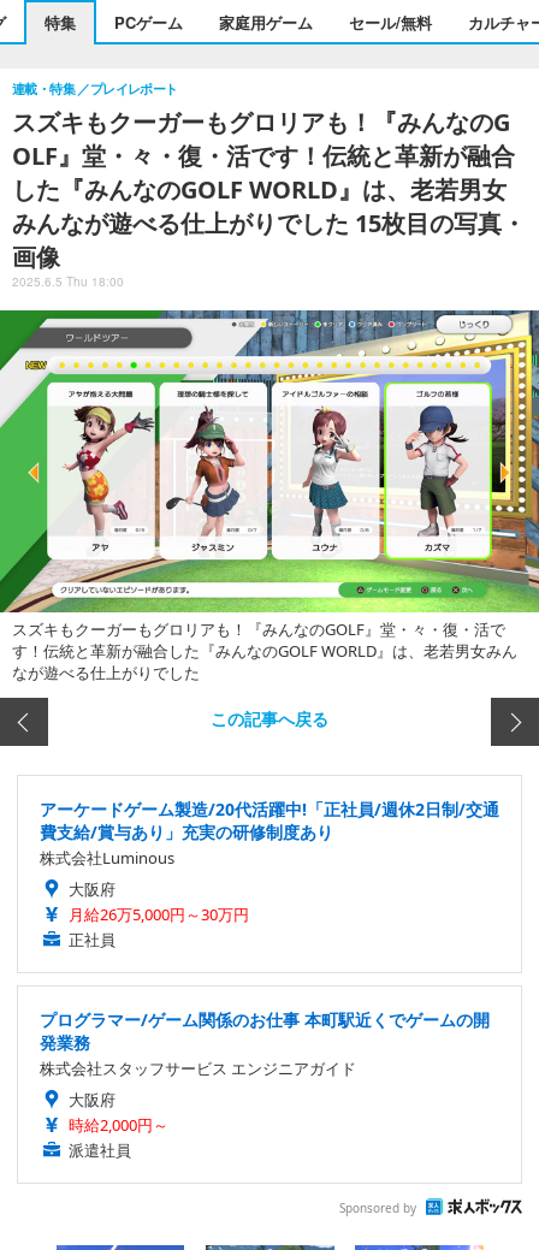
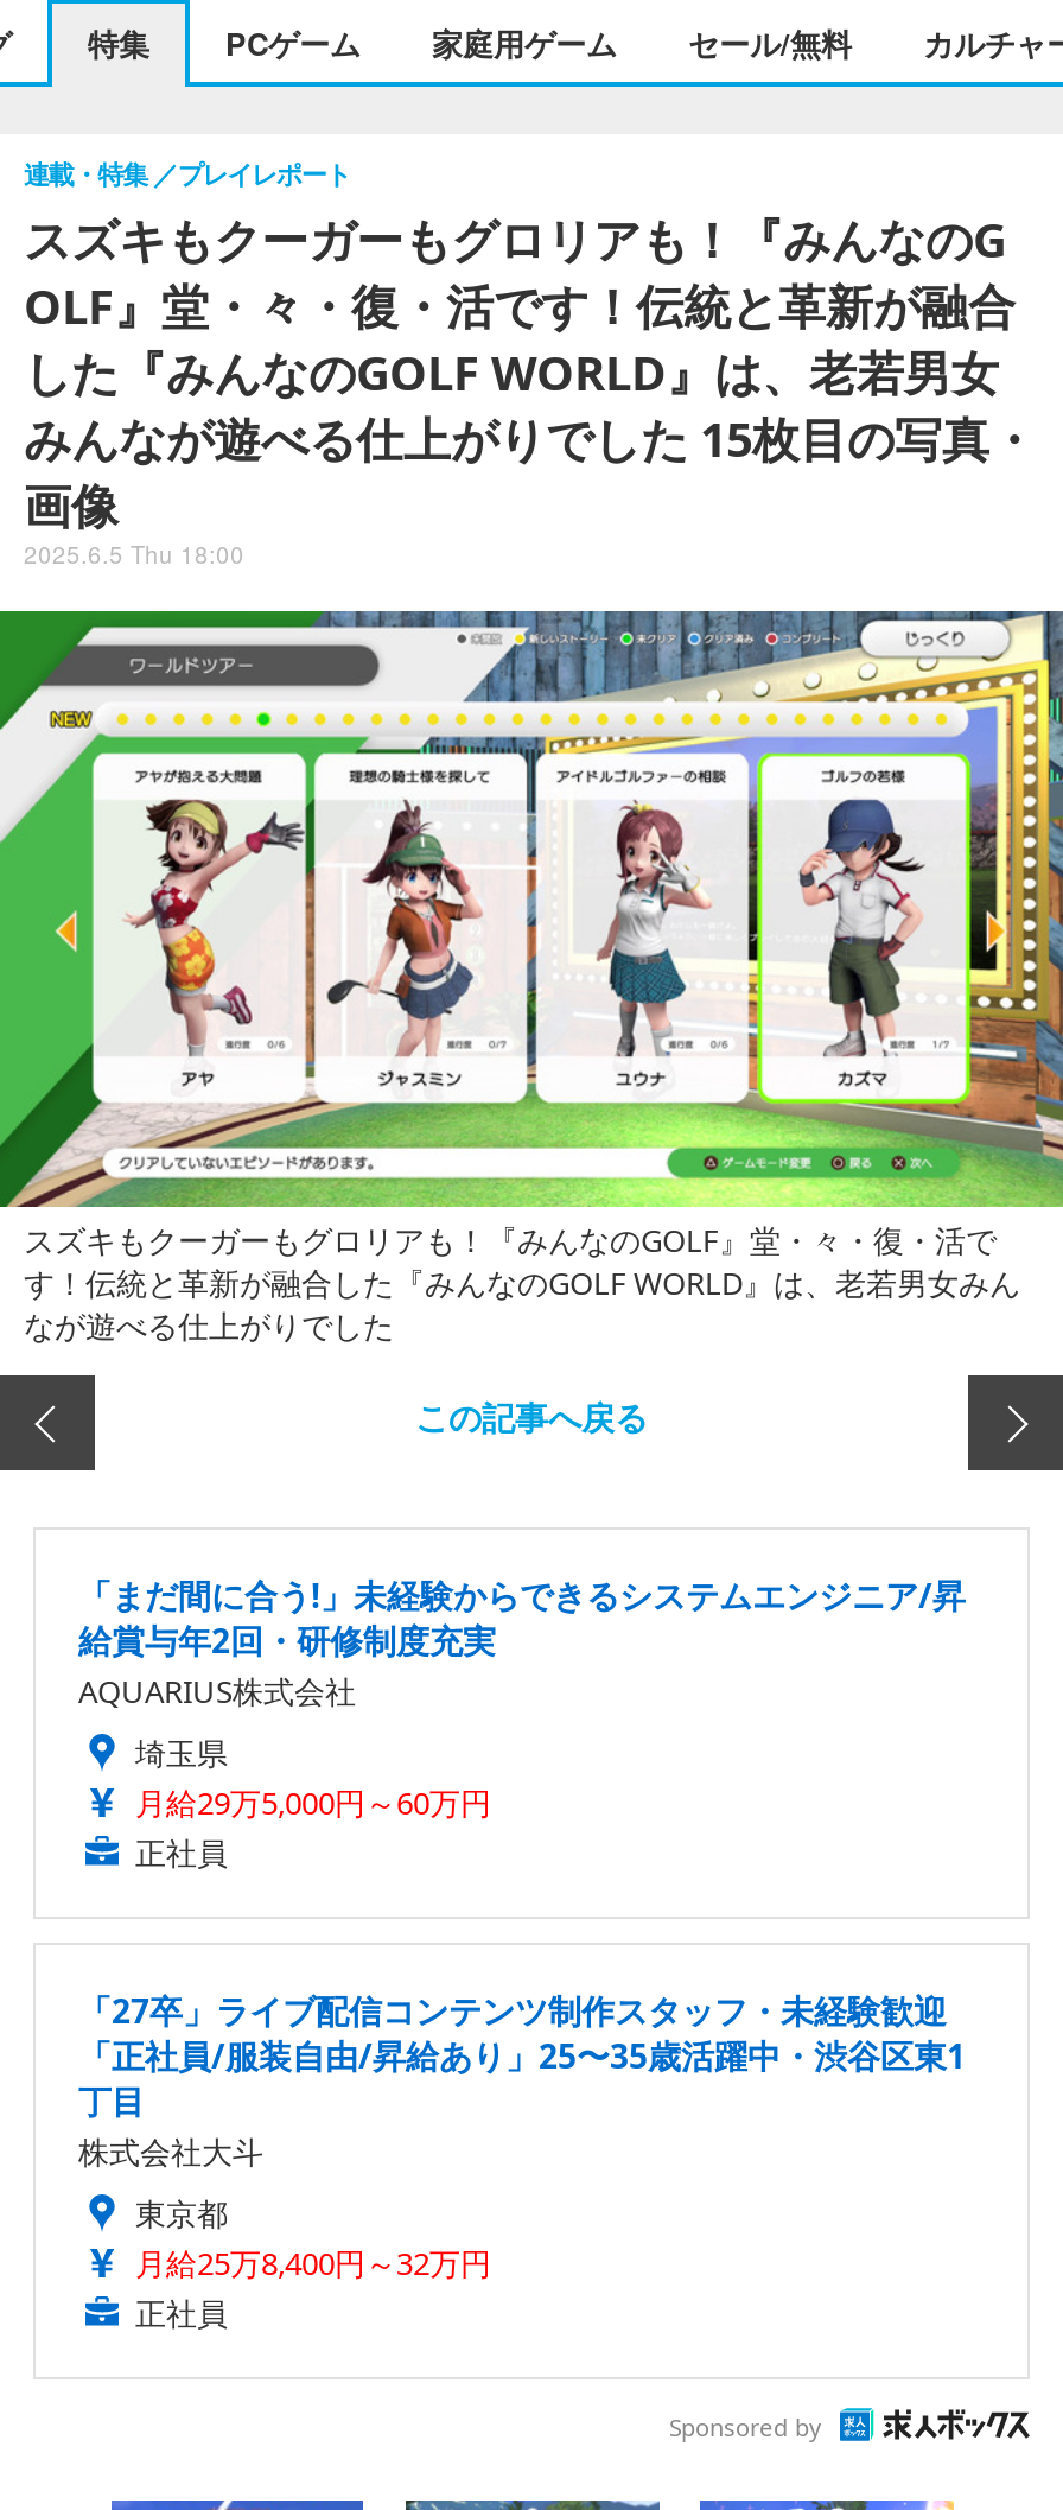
- アーケードゲーム製造/20代活躍中!「正社員/週休2日制/交通
- 費支給/賞与あり」充実の研修制度あり
- 株式会社Luminous
- 大阪府
- 月給26万5,000円～30万円
+ 「まだ間に合う!」未経験からできるシステムエンジニア/昇
+ 給賞与年2回・研修制度充実
+ AQUARIUS株式会社
+ 埼玉県
+ 月給29万5,000円～60万円

- プログラマー/ゲーム関係のお仕事 本町駅近くでゲームの開
- 発業務
- 株式会社スタッフサービス エンジニアガイド
- 大阪府
- 時給2,000円～
- 派遣社員
+ 「27卒」ライブ配信コンテンツ制作スタッフ・未経験歓迎
+ 「正社員/服装自由/昇給あり」25〜35歳活躍中・渋谷区東1
+ 丁目
+ 株式会社大斗
+ 東京都
+ 月給25万8,400円～32万円
+ 正社員
